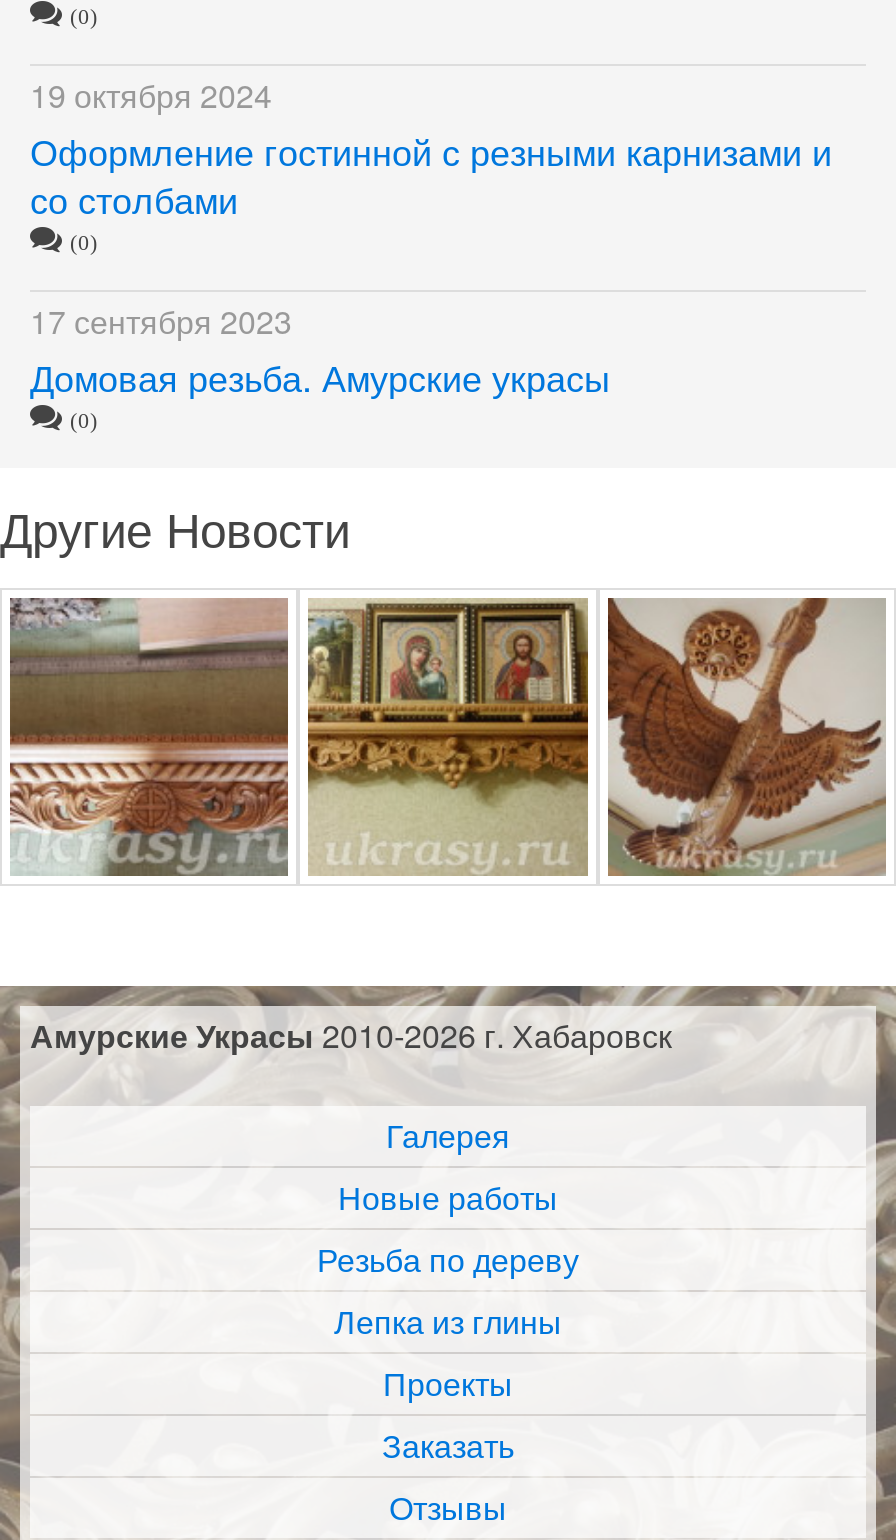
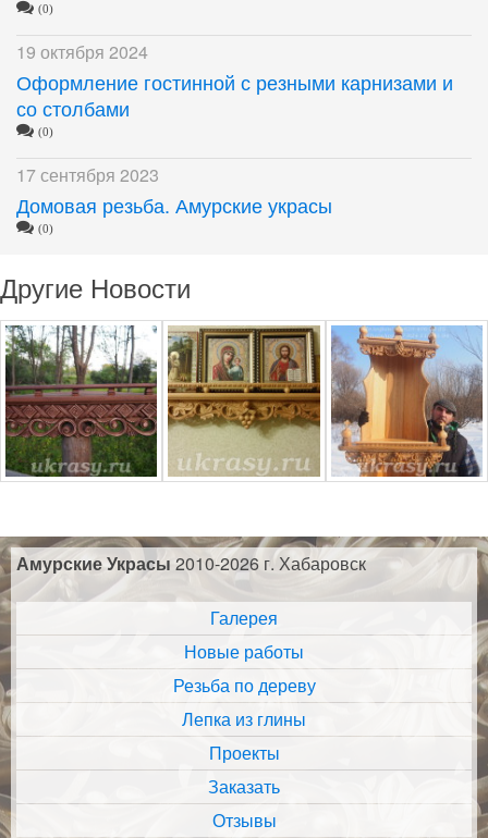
- [image]
+ [image]

- [image]
+ [image]
